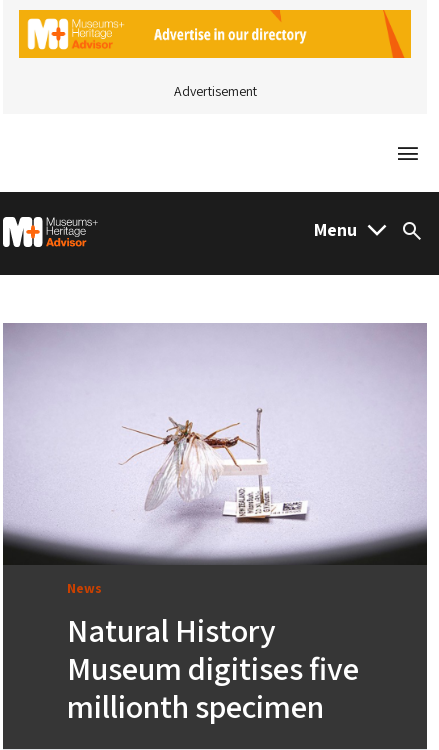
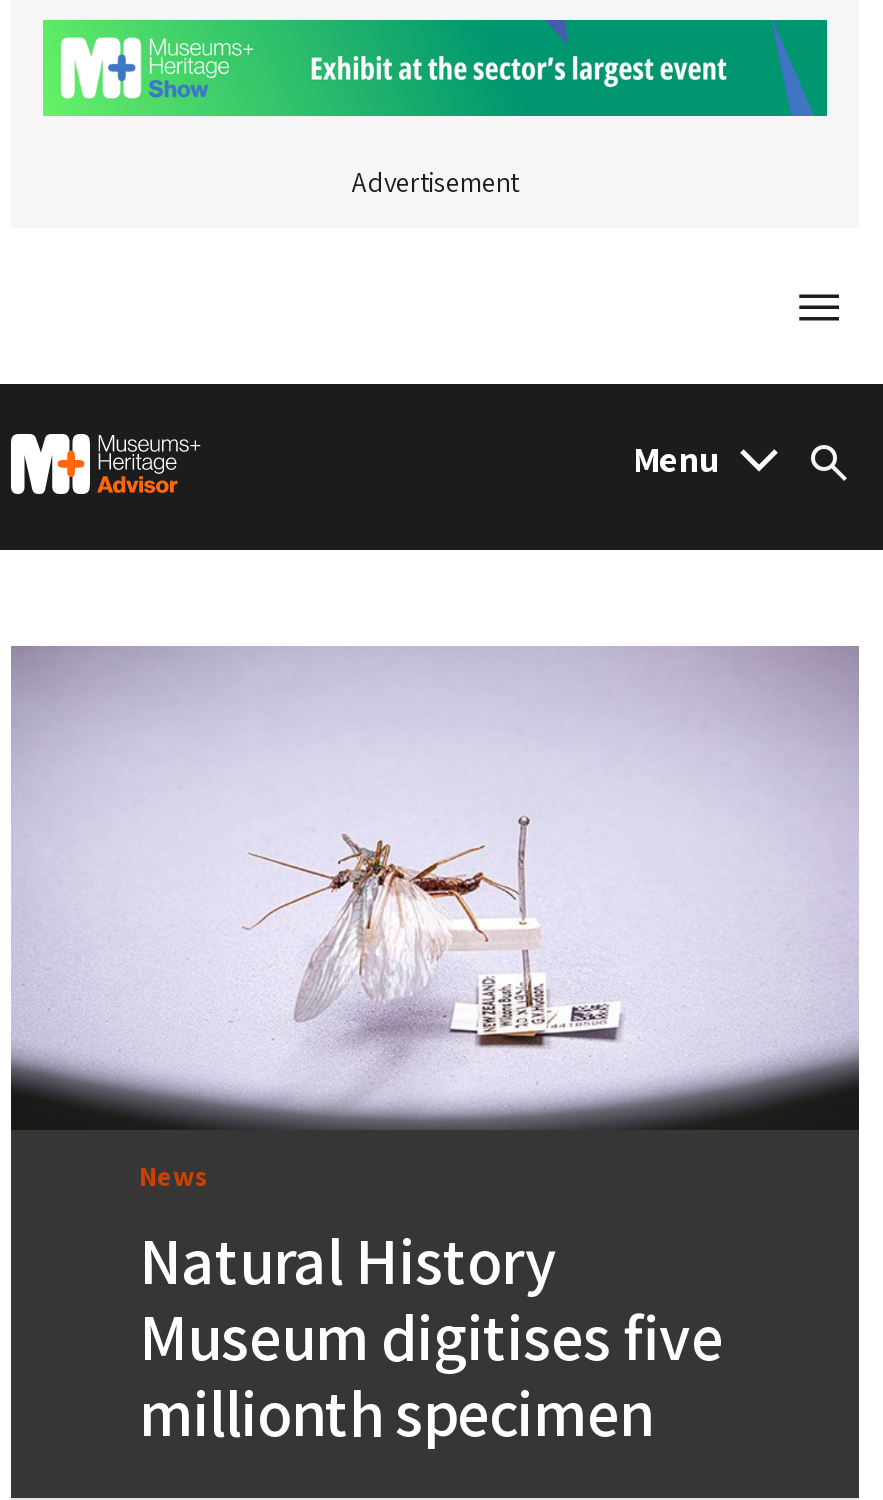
- [image]
+ [image]
